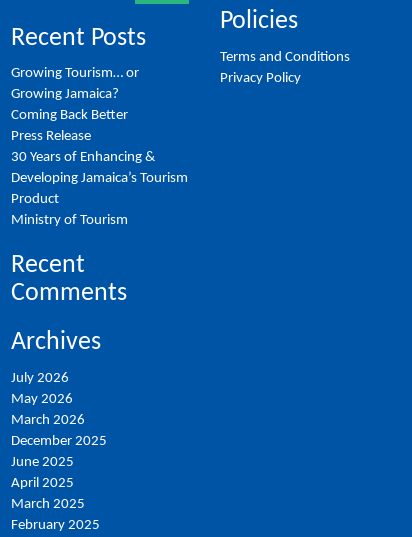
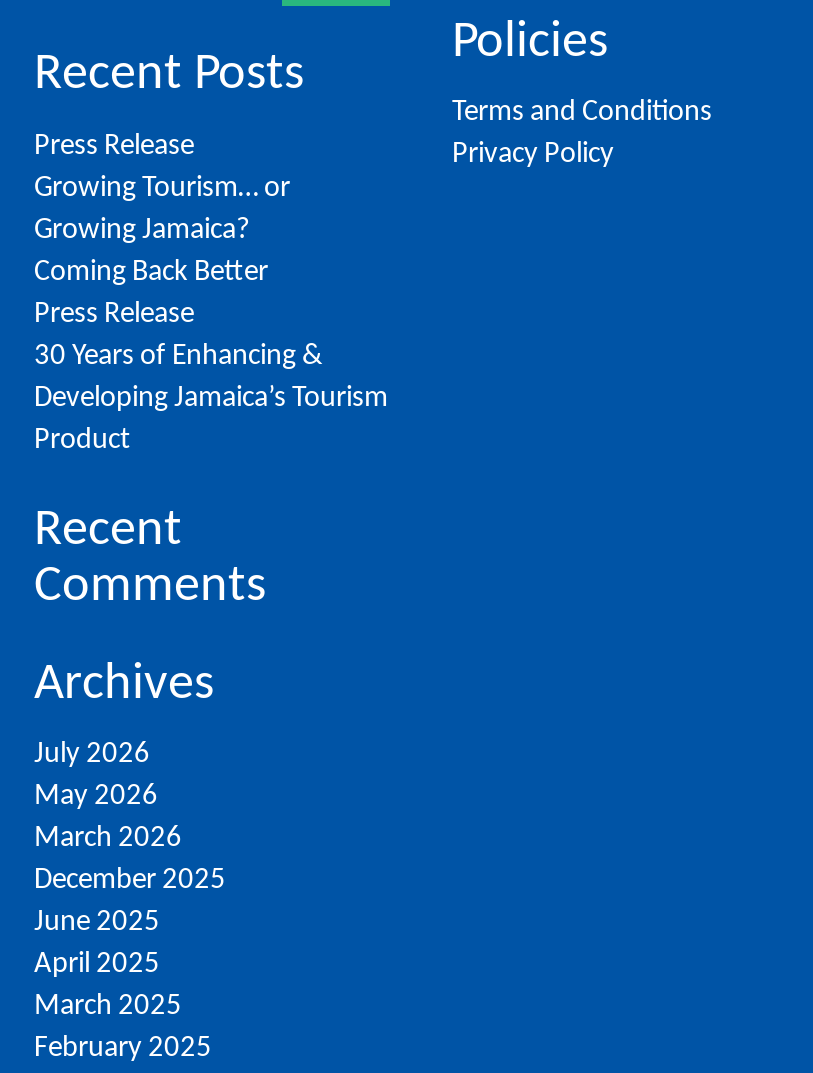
+ Press Release

moved down: Growing Tourism… or | Growing Jamaica? | Coming Back Better | Press Release | 30 Years of Enhancing & | Developing Jamaica’s Tourism | Product

- Ministry of Tourism
